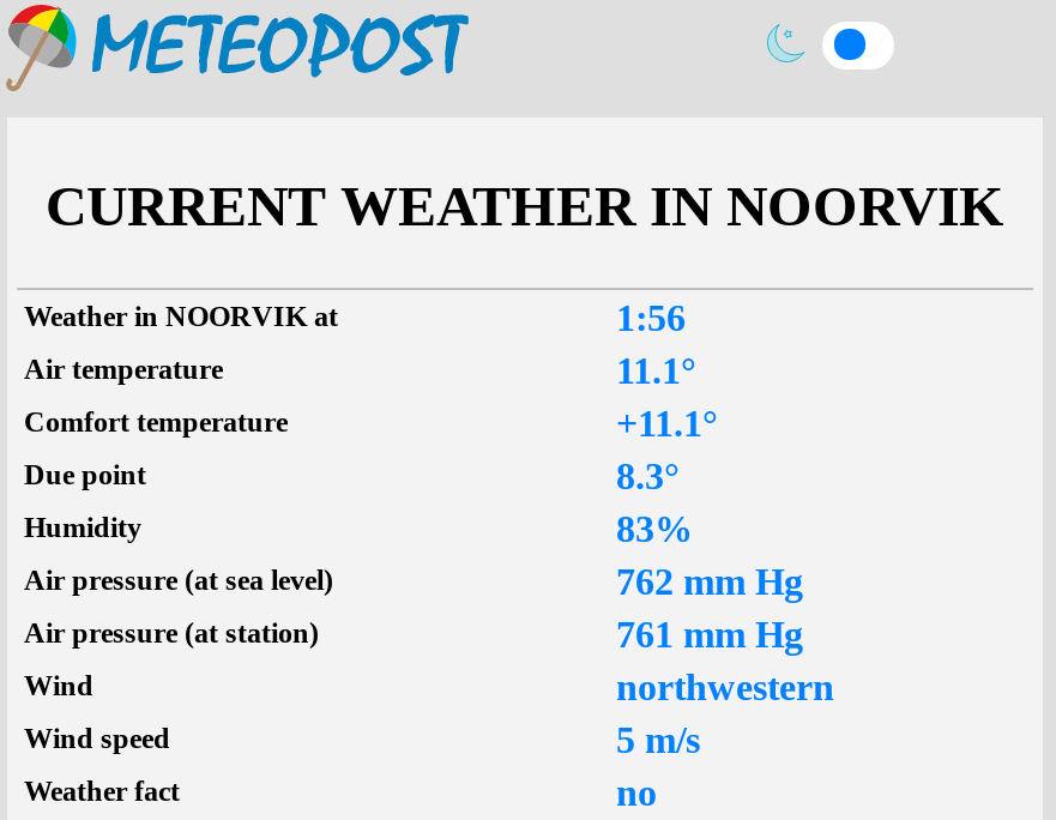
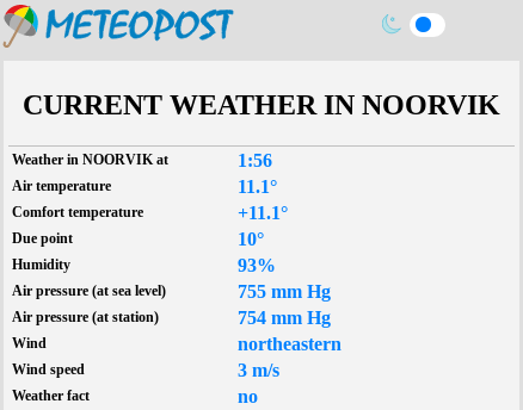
- 8.3°
+ 10°

- 83%
+ 93%

- 762 mm Hg
+ 755 mm Hg

- 761 mm Hg
+ 754 mm Hg

- northwestern
+ northeastern

- 5 m/s
+ 3 m/s
